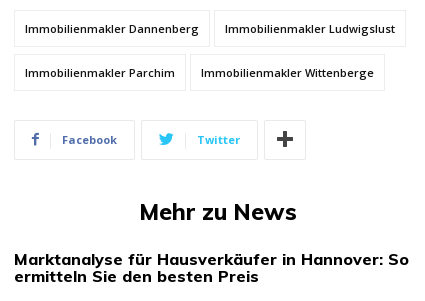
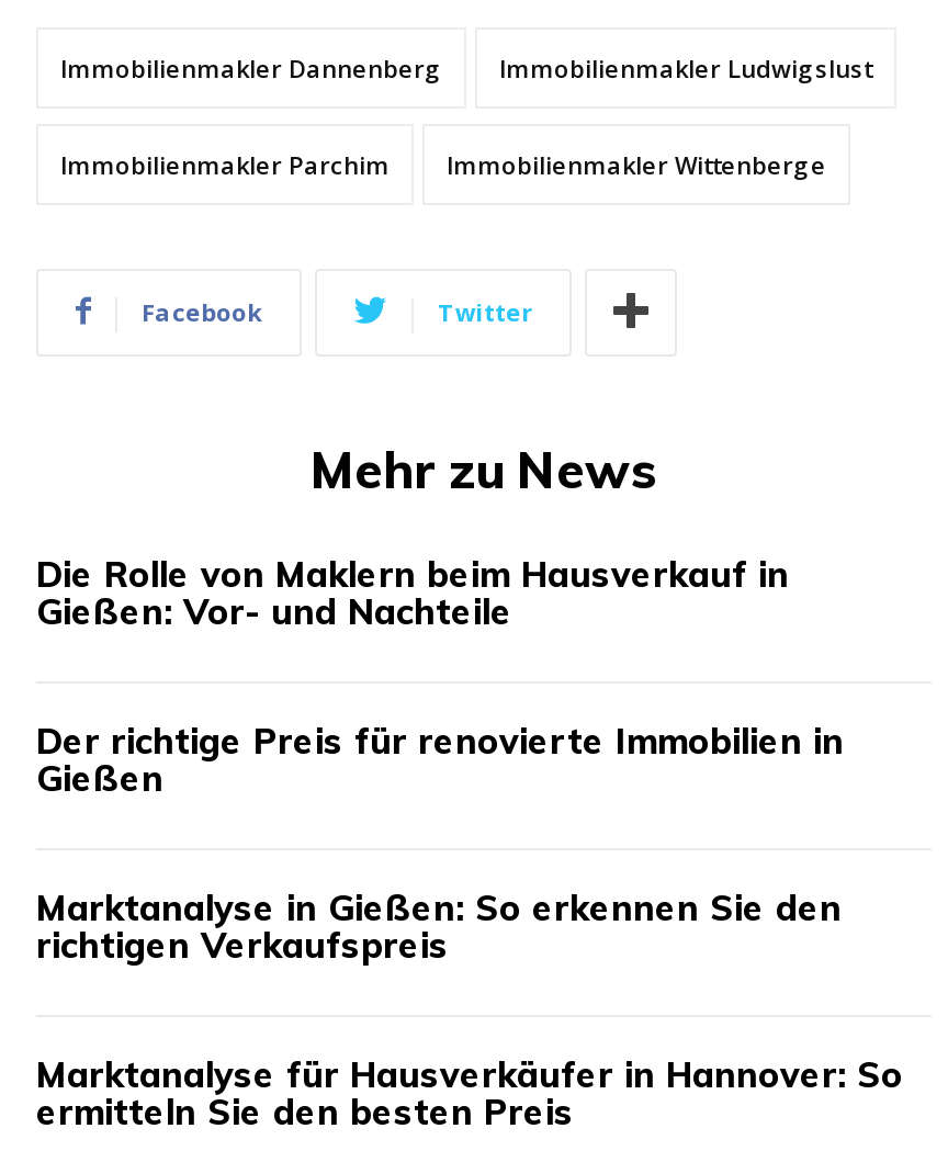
+ Die Rolle von Maklern beim Hausverkauf in
+ Gießen: Vor- und Nachteile
+ Der richtige Preis für renovierte Immobilien in
+ Gießen
+ Marktanalyse in Gießen: So erkennen Sie den
+ richtigen Verkaufspreis
